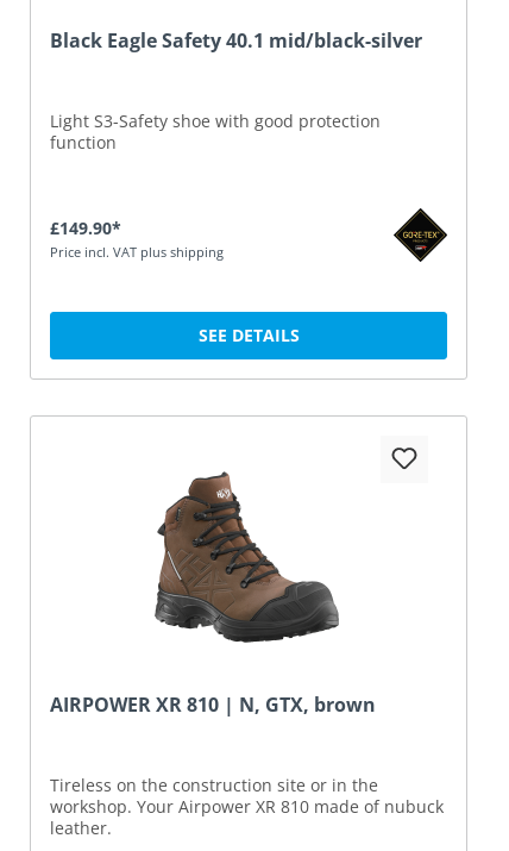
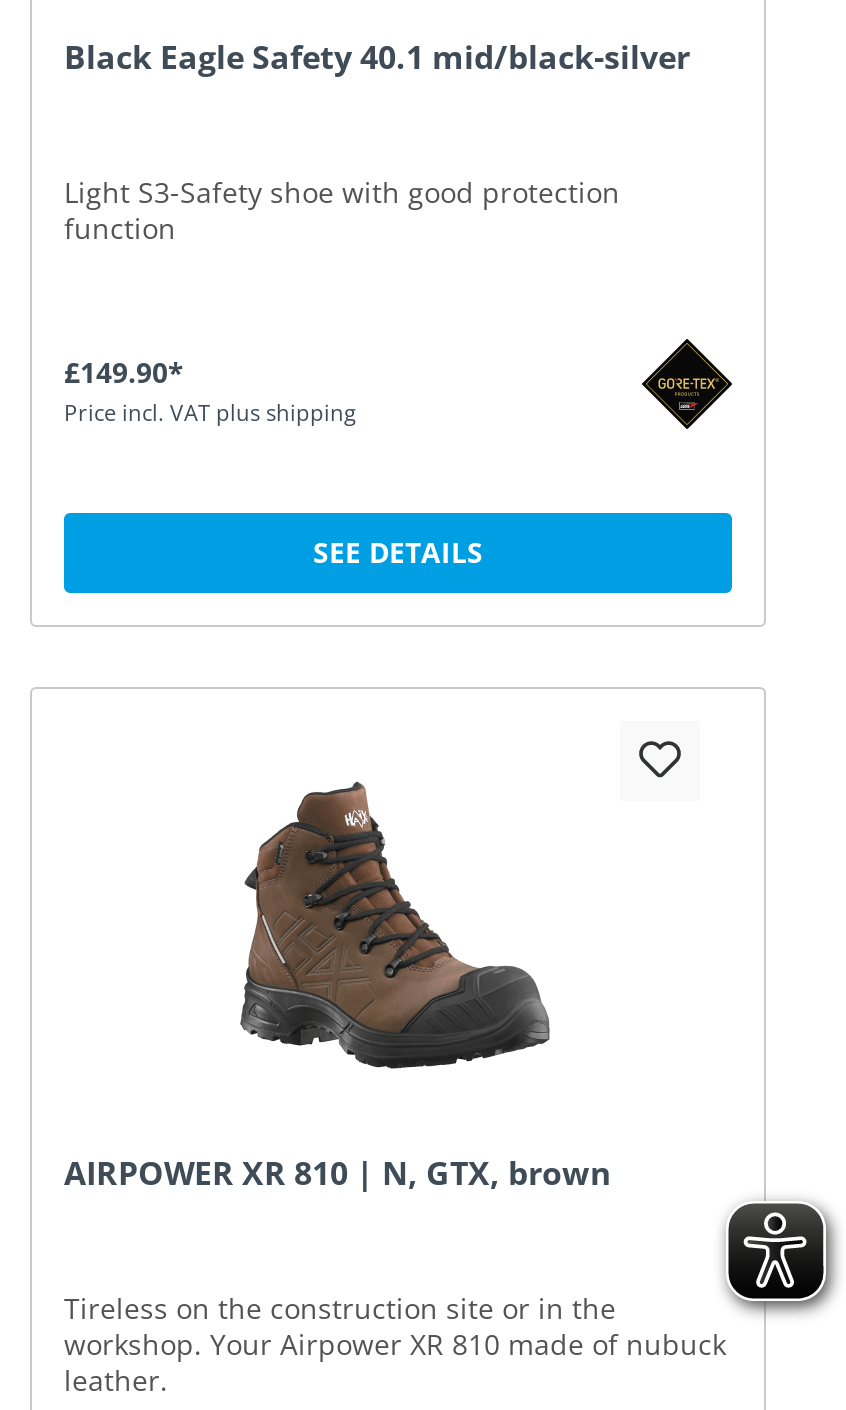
+ [image]
